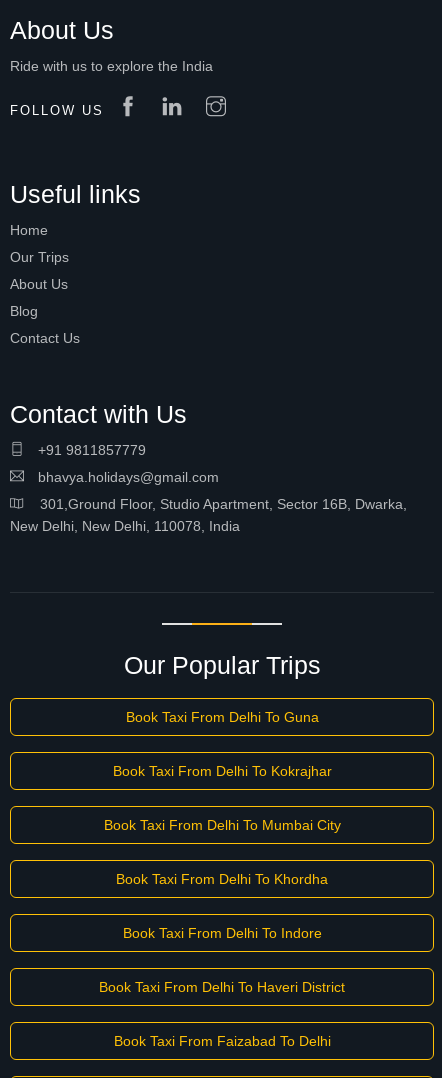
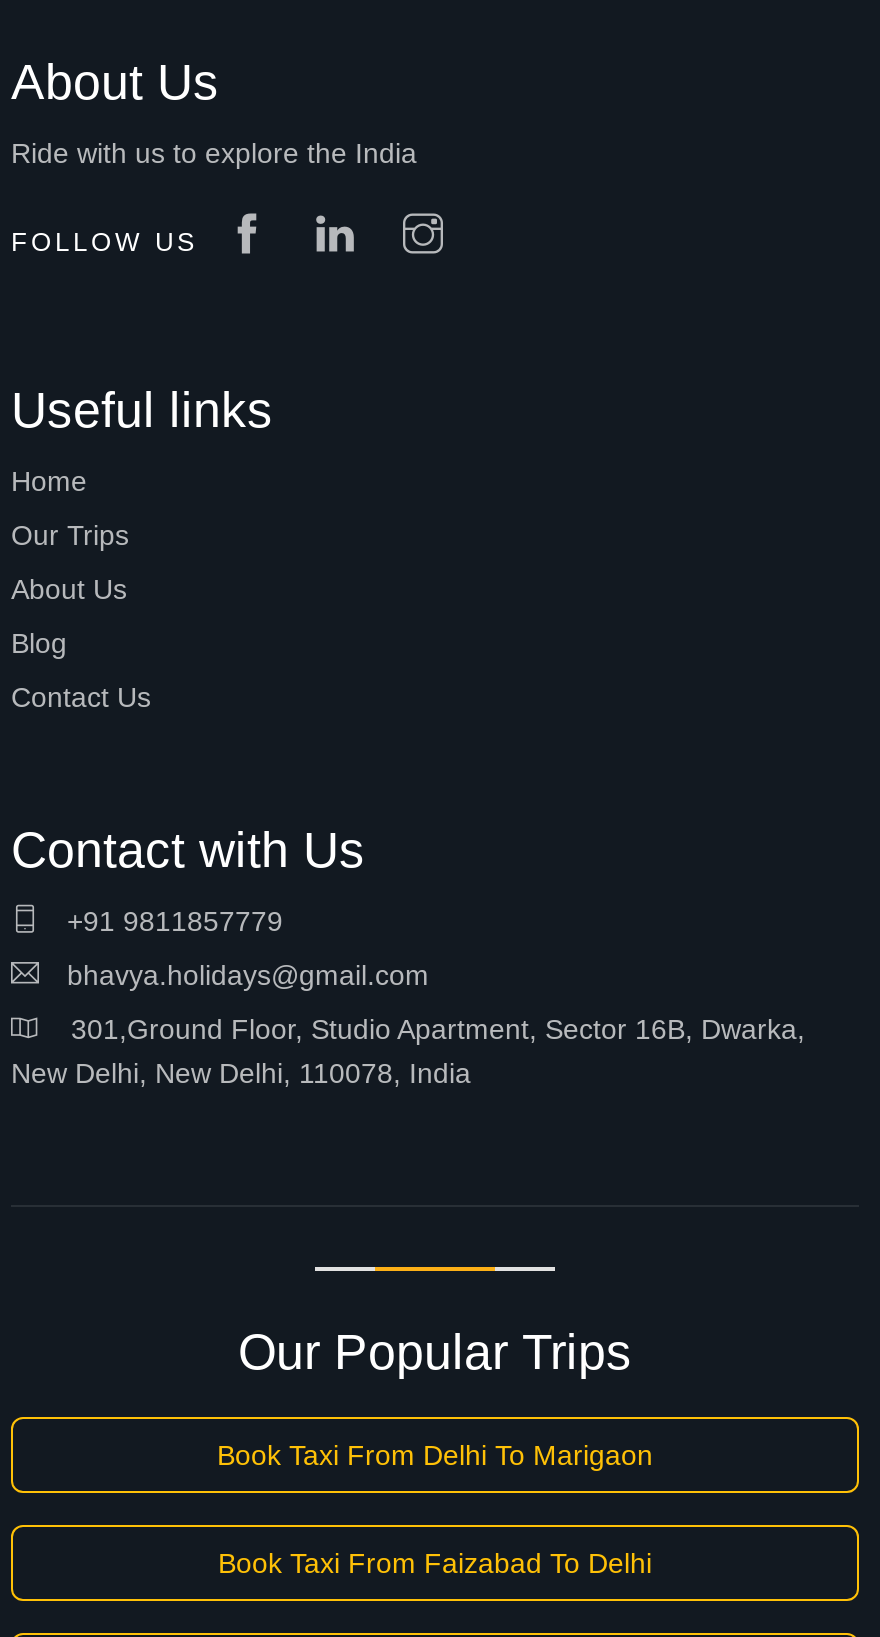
- Book Taxi From Delhi To Guna
- Book Taxi From Delhi To Kokrajhar
- Book Taxi From Delhi To Mumbai City
- Book Taxi From Delhi To Khordha
- Book Taxi From Delhi To Indore
- Book Taxi From Delhi To Haveri District
+ Book Taxi From Delhi To Marigaon
